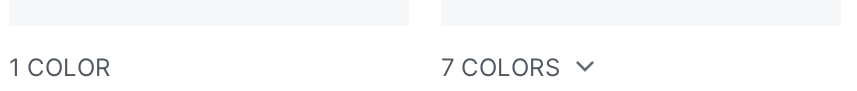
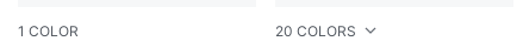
- 7 COLORS
+ 20 COLORS
